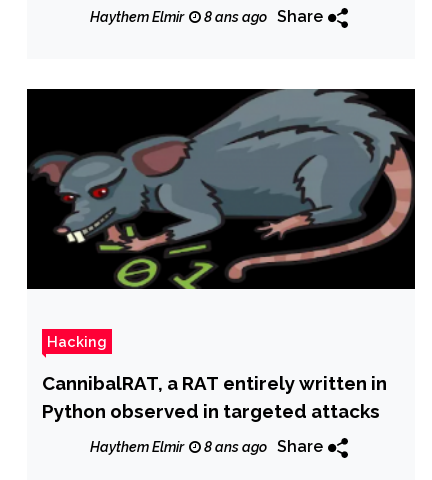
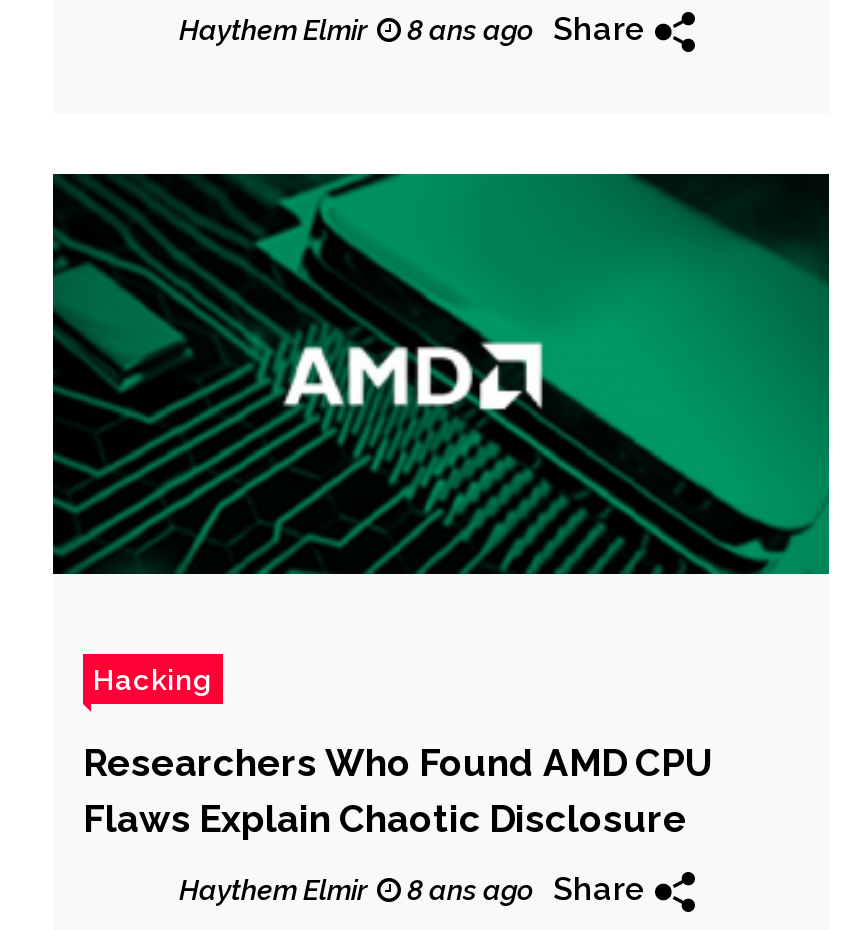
- [image]
+ [image]

- CannibalRAT, a RAT entirely written in
- Python observed in targeted attacks
+ Researchers Who Found AMD CPU
+ Flaws Explain Chaotic Disclosure
